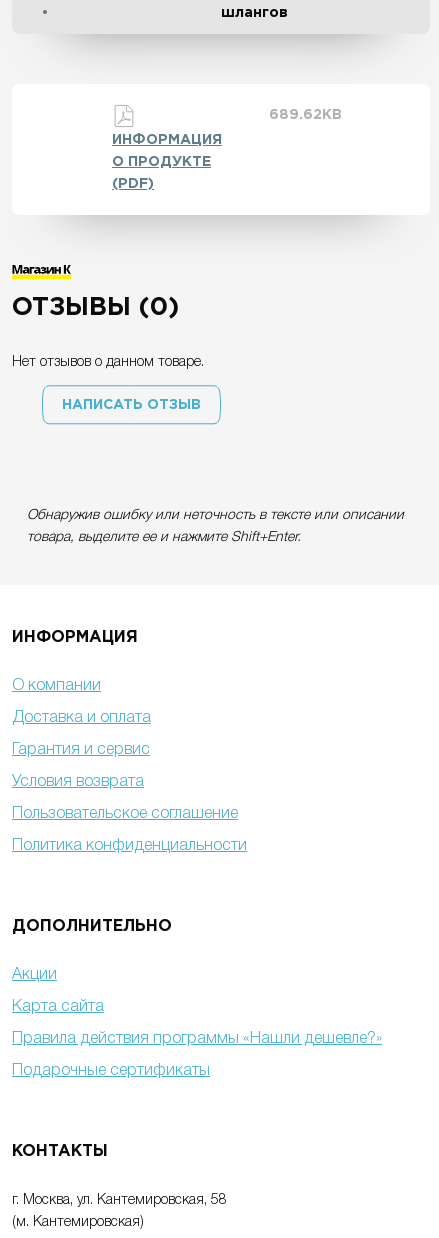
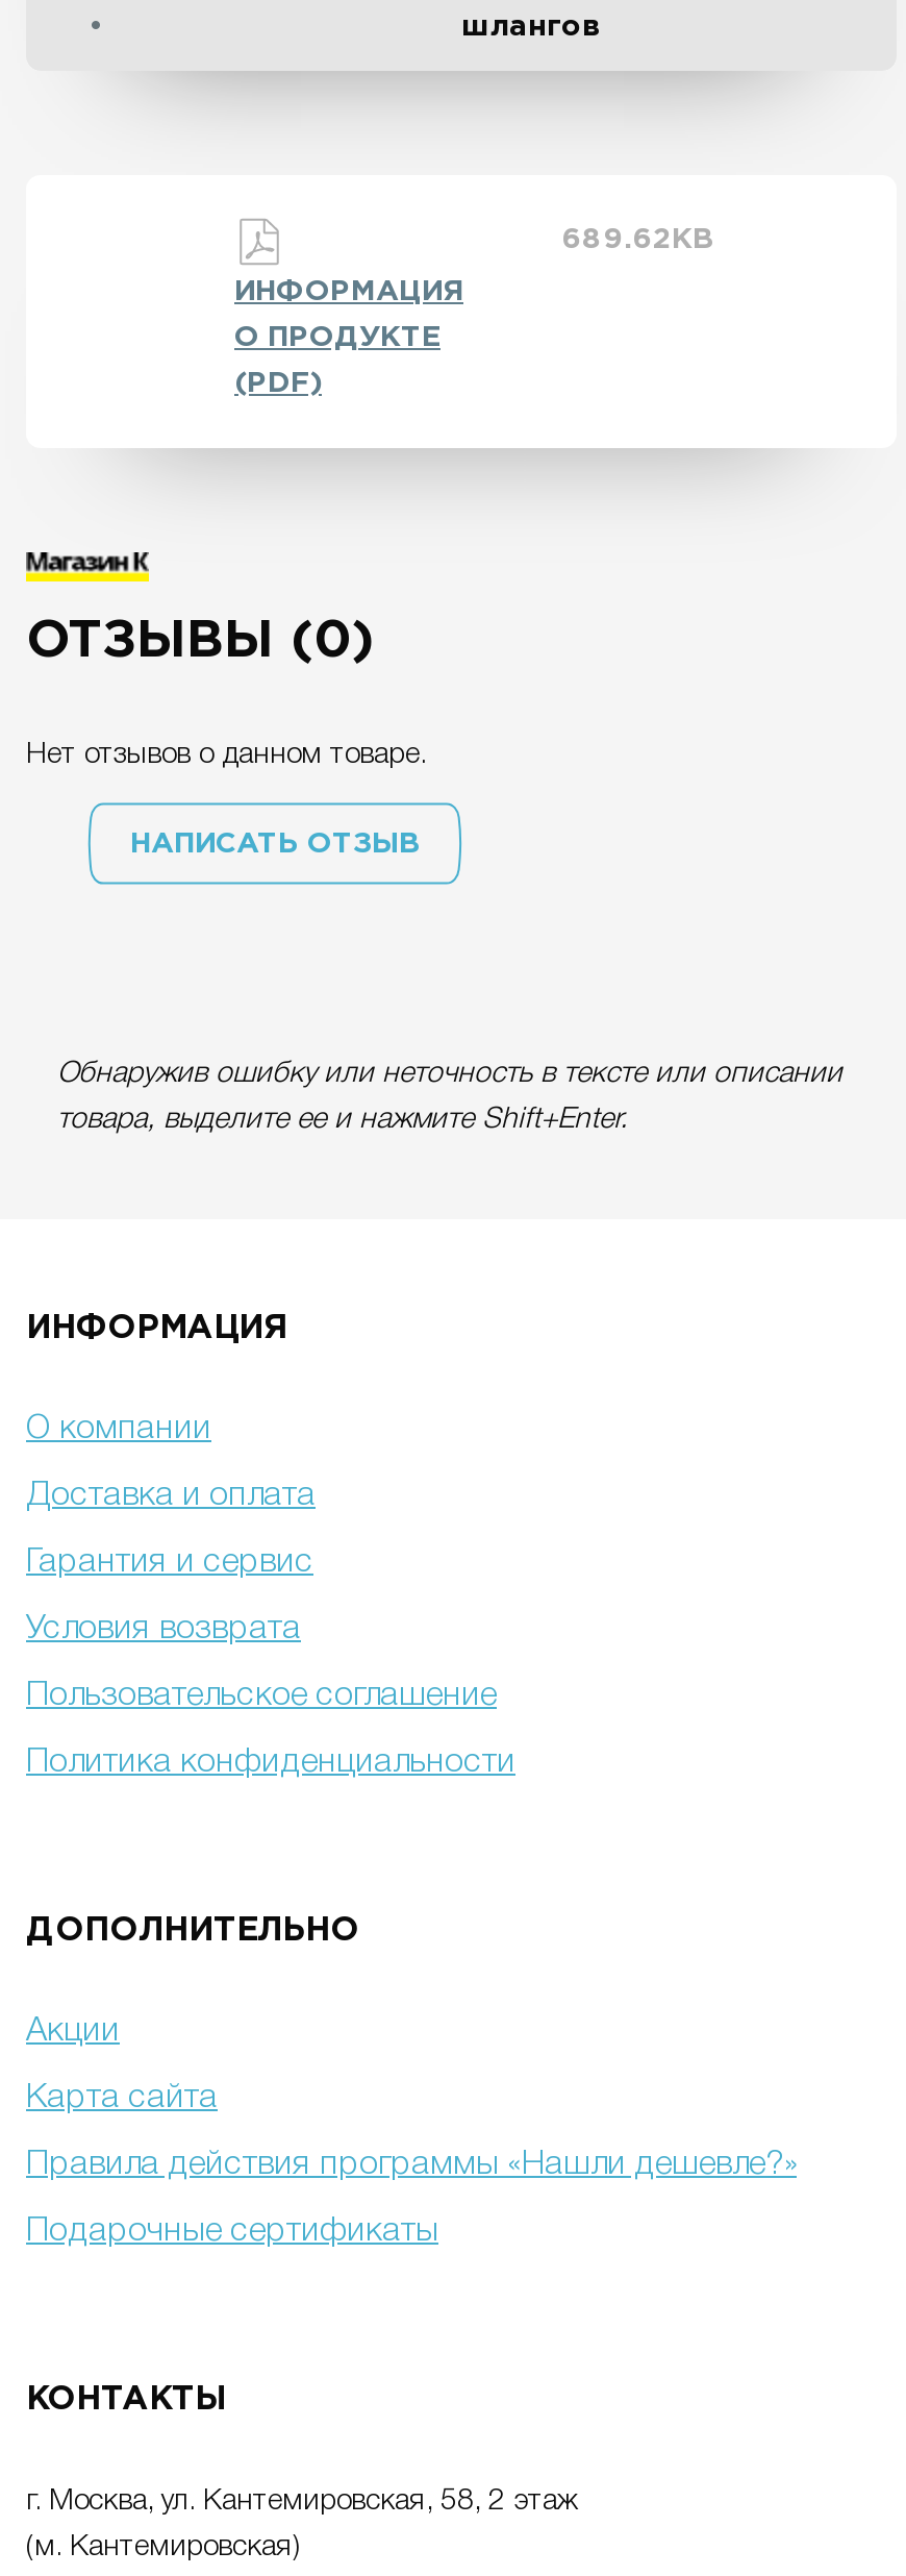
- г. Москва, ул. Кантемировская, 58
+ г. Москва, ул. Кантемировская, 58, 2 этаж
